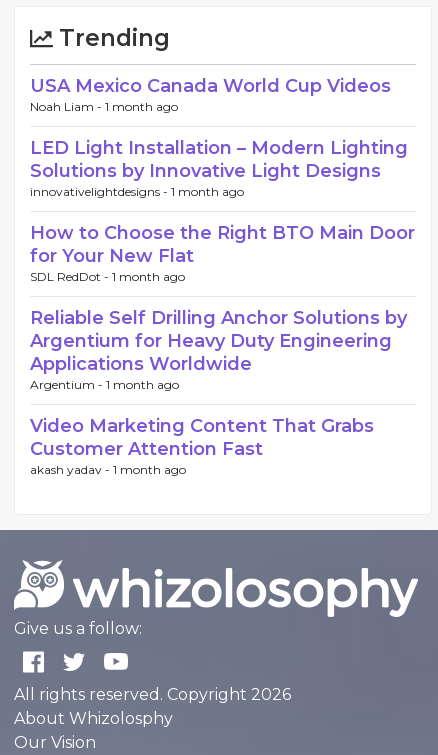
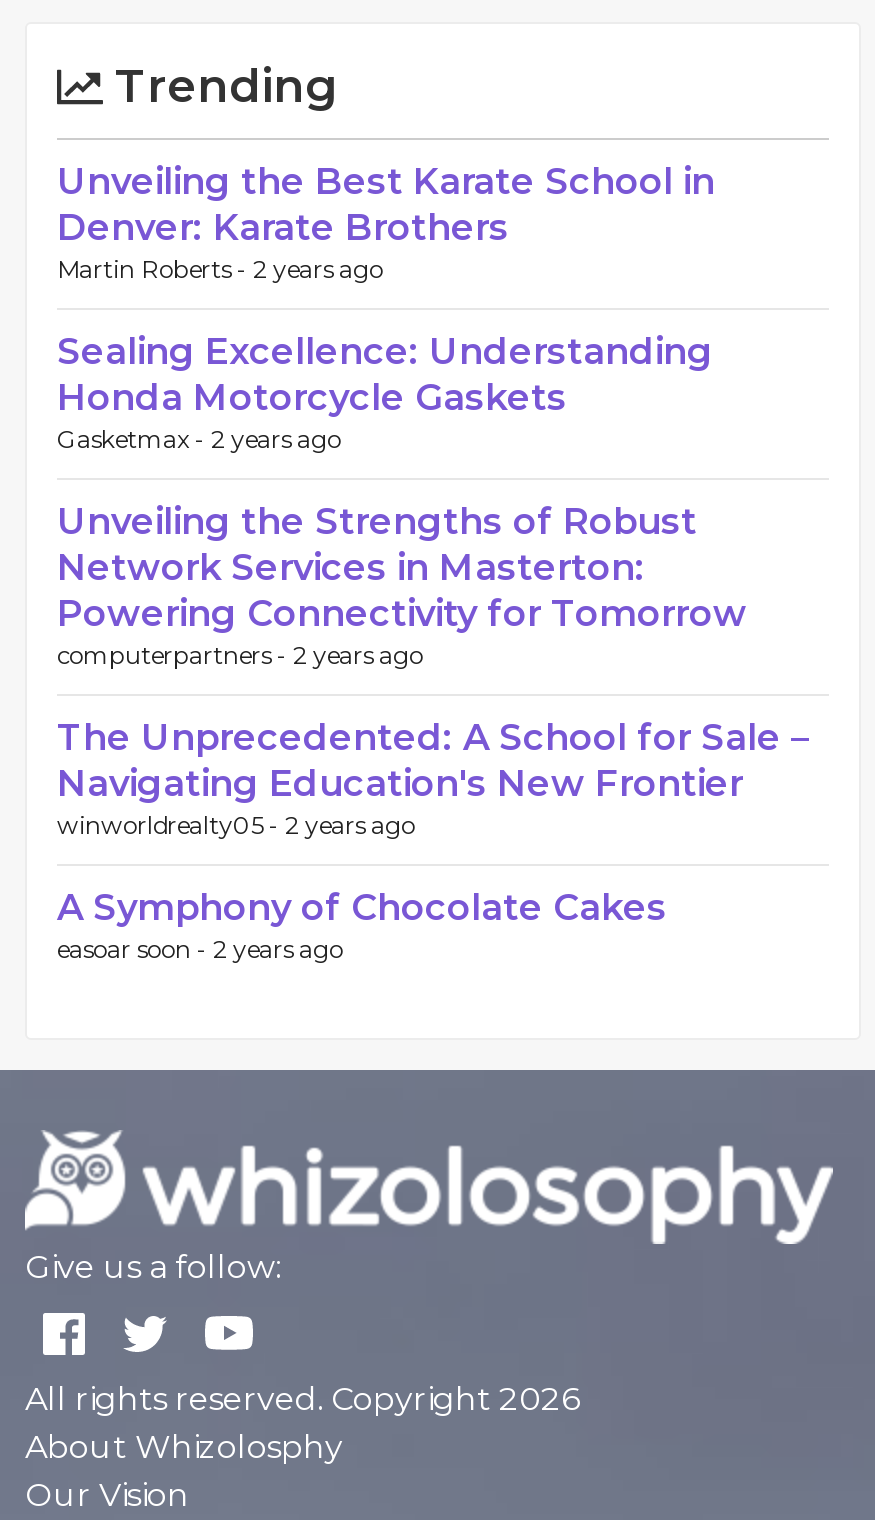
- USA Mexico Canada World Cup Videos
- Noah Liam - 1 month ago
+ Unveiling the Best Karate School in
+ Denver: Karate Brothers
+ Martin Roberts - 2 years ago

- LED Light Installation – Modern Lighting
- Solutions by Innovative Light Designs
- innovativelightdesigns - 1 month ago
+ Sealing Excellence: Understanding
+ Honda Motorcycle Gaskets
+ Gasketmax - 2 years ago

- How to Choose the Right BTO Main Door
- for Your New Flat
- SDL RedDot - 1 month ago
+ Unveiling the Strengths of Robust
+ Network Services in Masterton:
+ Powering Connectivity for Tomorrow
+ computerpartners - 2 years ago

- Reliable Self Drilling Anchor Solutions by
- Argentium for Heavy Duty Engineering
- Applications Worldwide
- Argentium - 1 month ago
+ The Unprecedented: A School for Sale –
+ Navigating Education's New Frontier
+ winworldrealty05 - 2 years ago

- Video Marketing Content That Grabs
- Customer Attention Fast
- akash yadav - 1 month ago
+ A Symphony of Chocolate Cakes
+ easoar soon - 2 years ago
